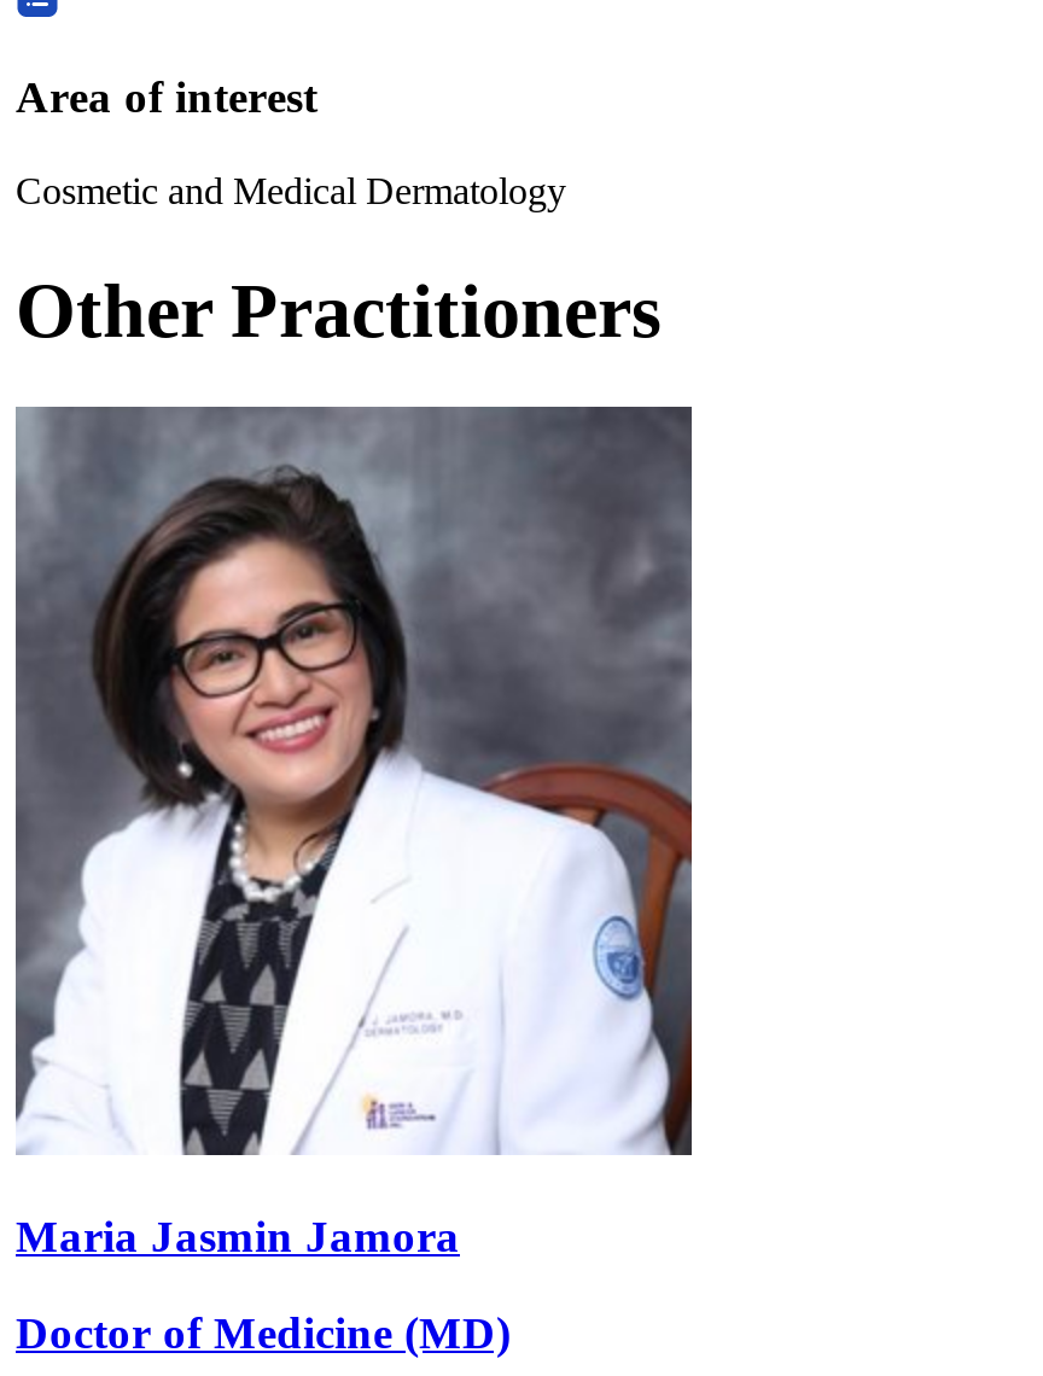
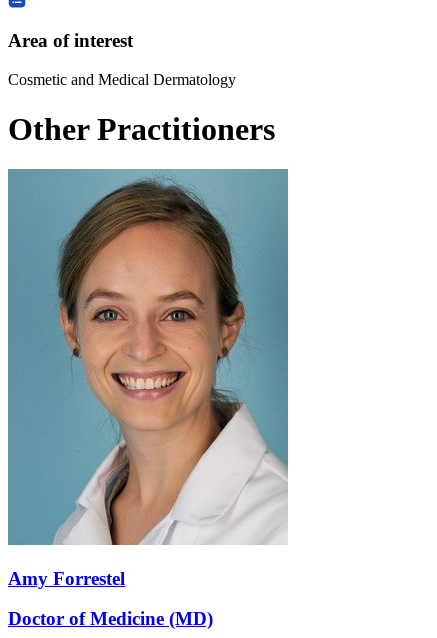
- [image]
- Maria Jasmin Jamora
+ [image]
+ Amy Forrestel
